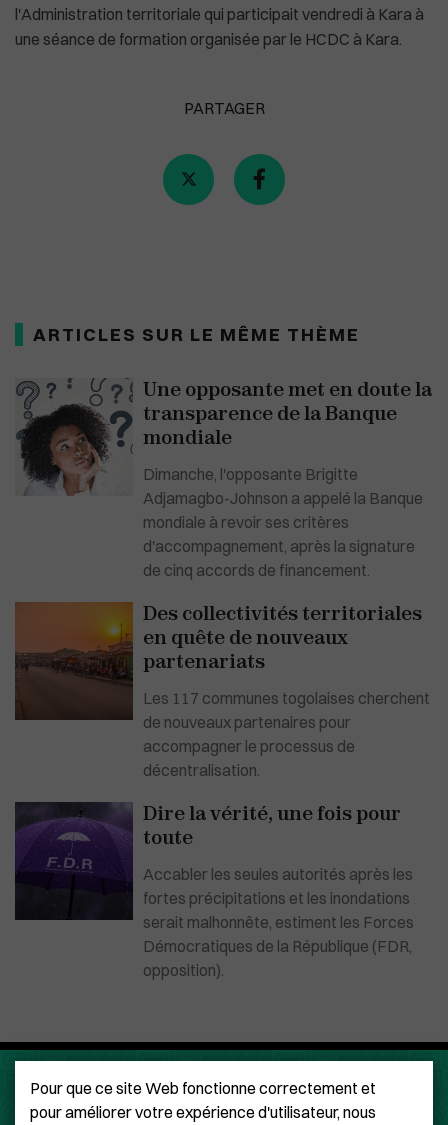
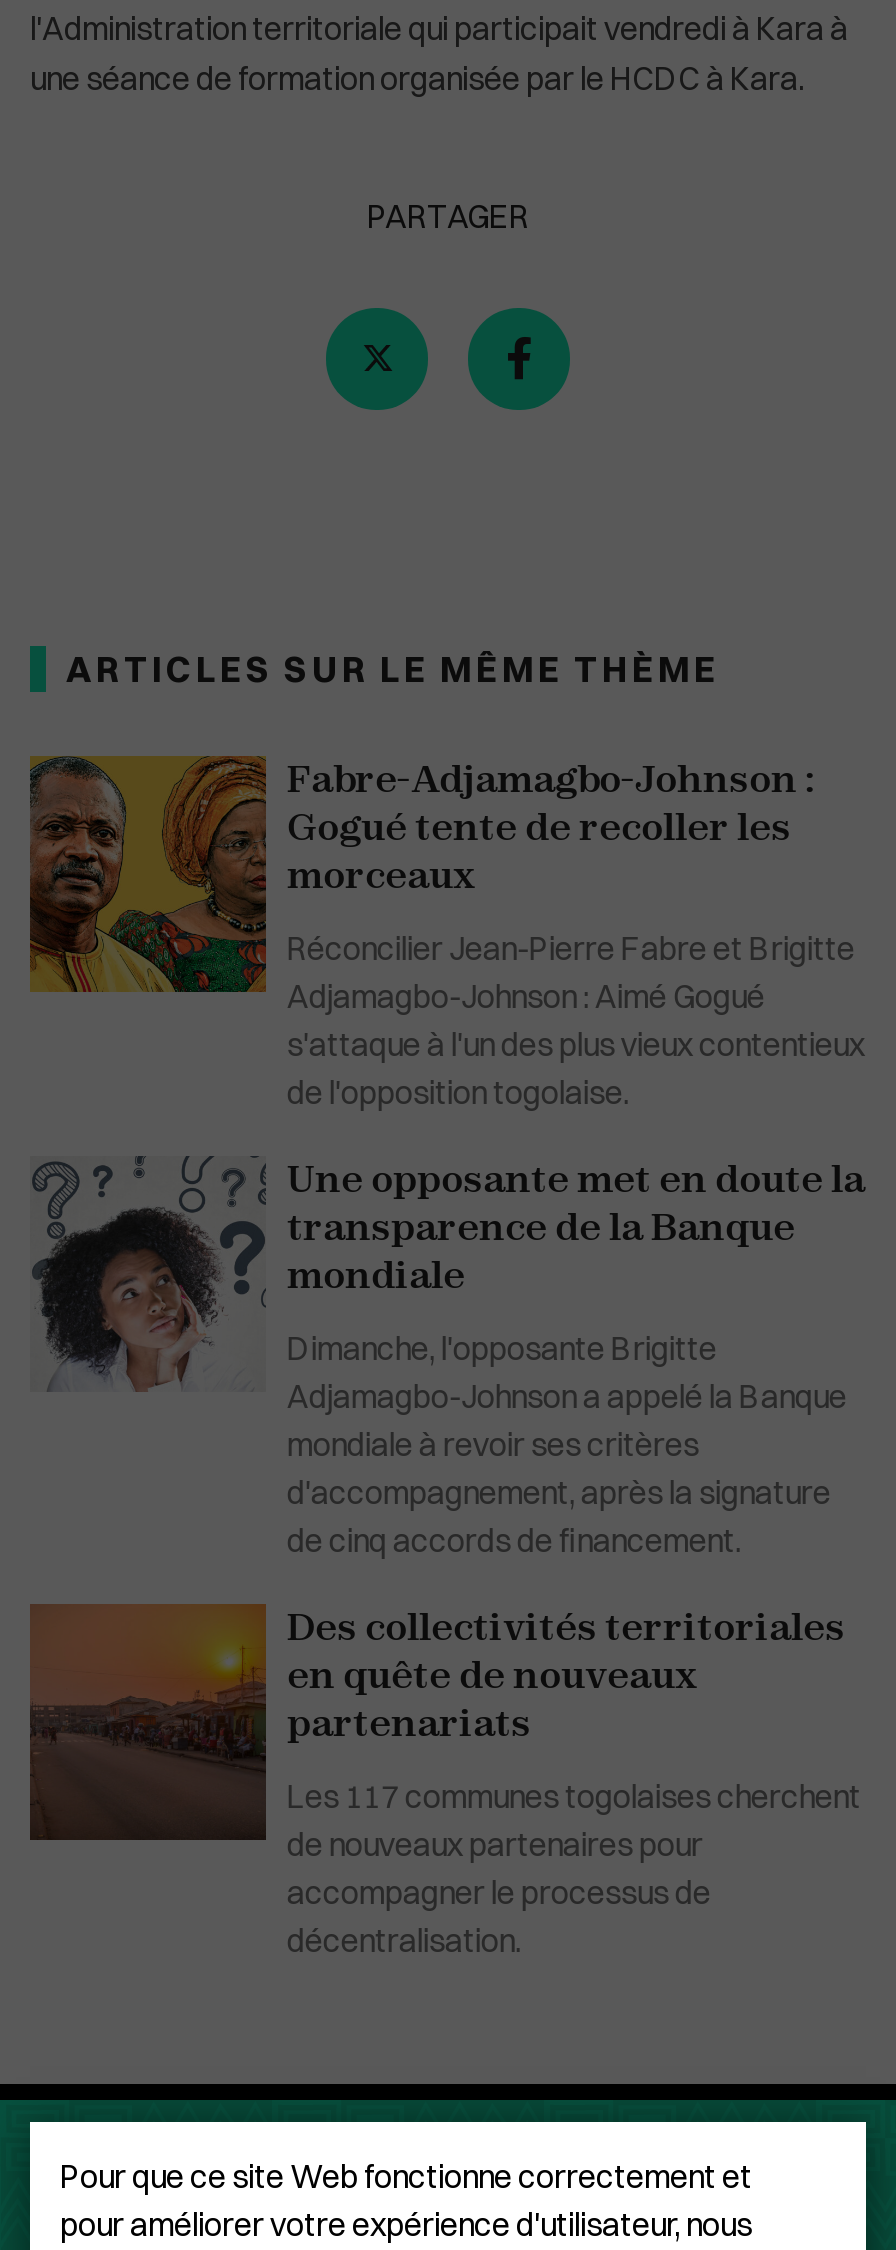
+ [image]
+ Fabre-Adjamagbo-Johnson :
+ Gogué tente de recoller les
+ morceaux
+ Réconcilier Jean-Pierre Fabre et Brigitte
+ Adjamagbo-Johnson : Aimé Gogué
+ s'attaque à l'un des plus vieux contentieux
+ de l'opposition togolaise.

moved down: [image] | Une opposante met en doute la | transparence de la Banque | ... | accompagner le processus de | décentralisation.

- [image]
- Dire la vérité, une fois pour
- toute
- Accabler les seules autorités après les
- fortes précipitations et les inondations
- serait malhonnête, estiment les Forces
- Démocratiques de la République (FDR,
- opposition).
